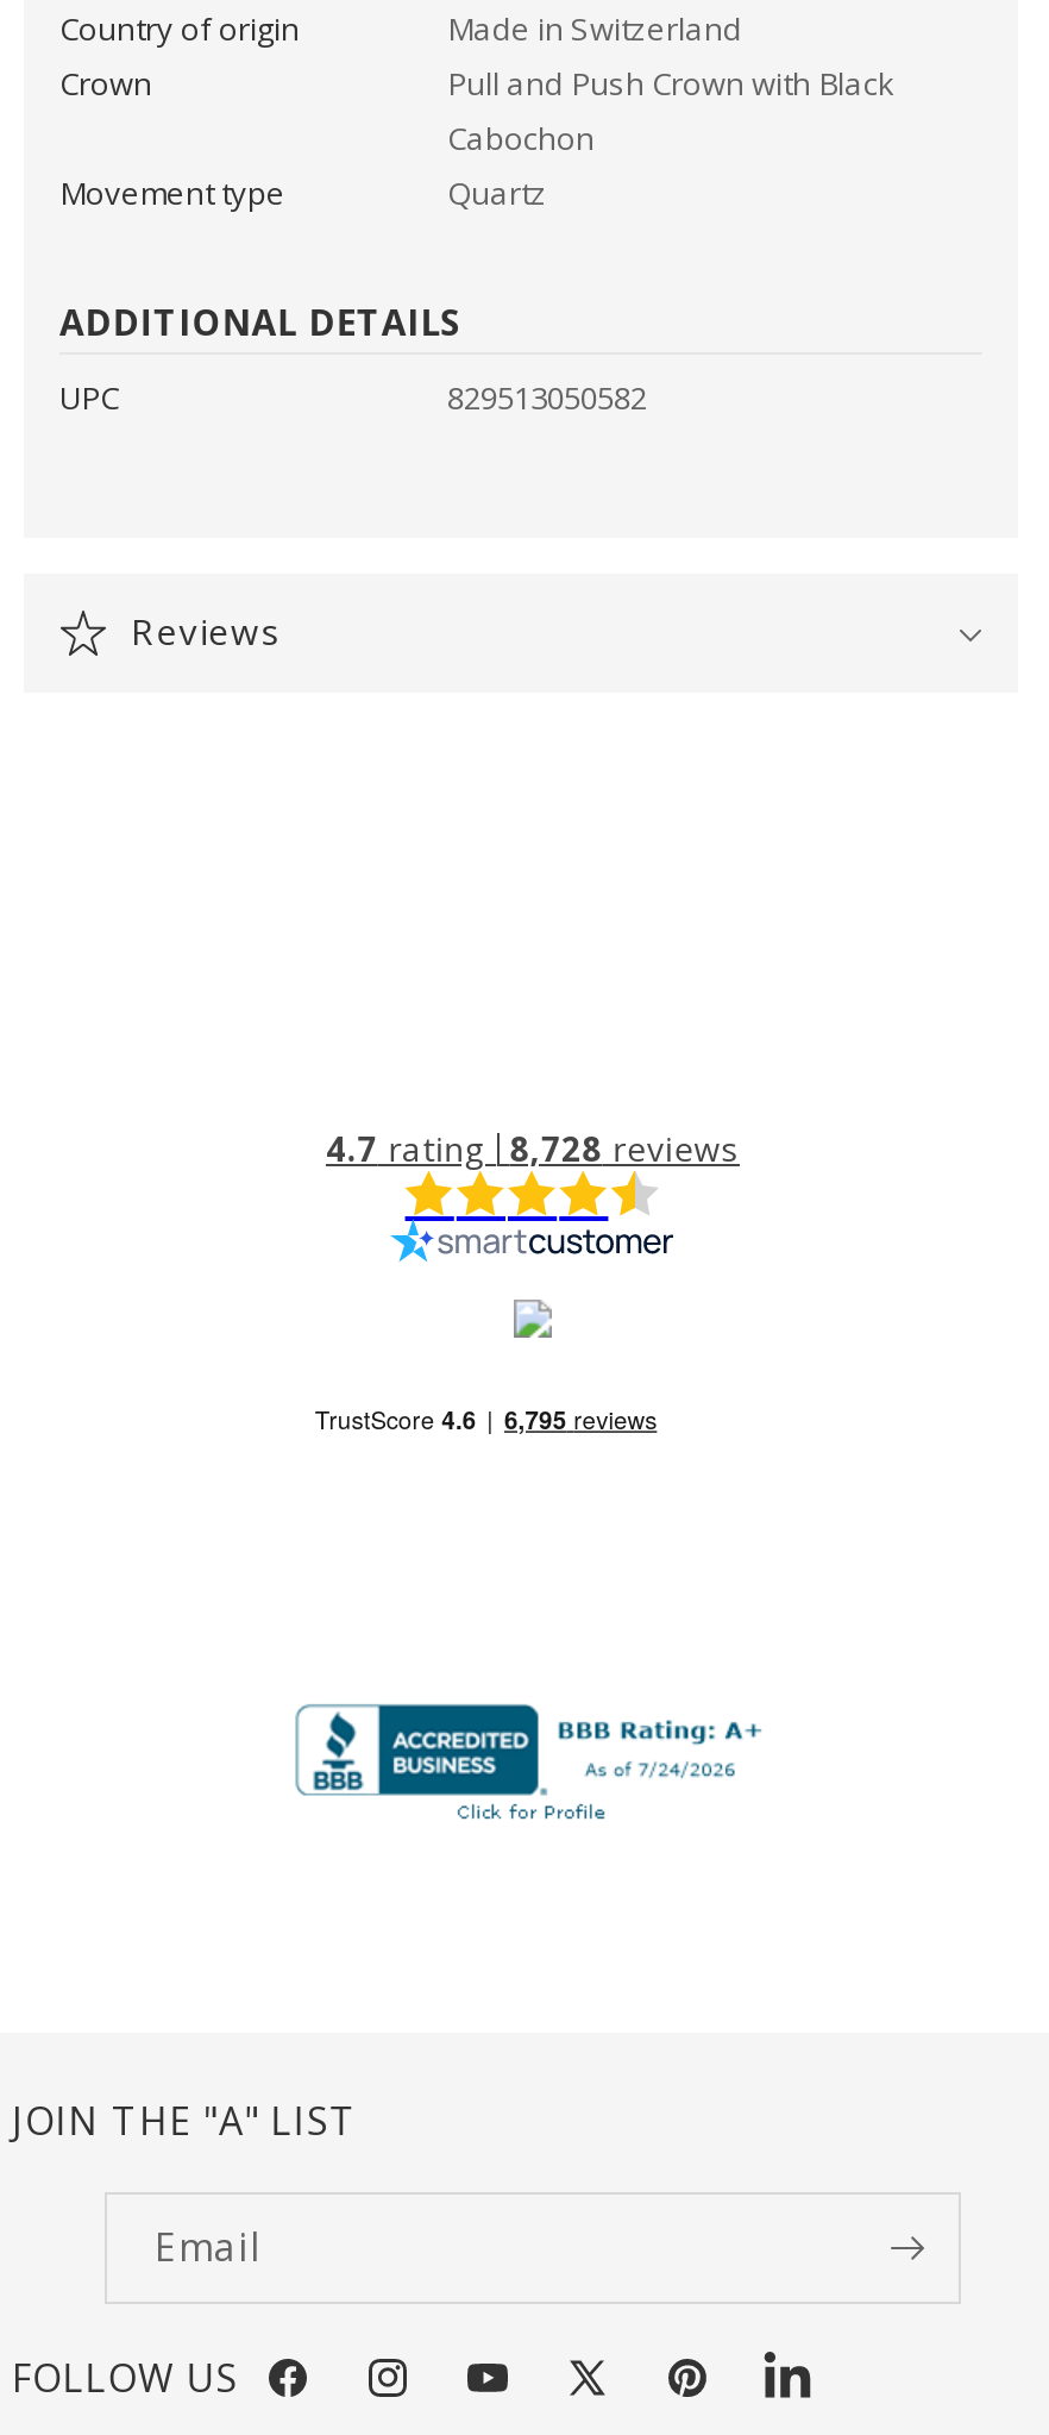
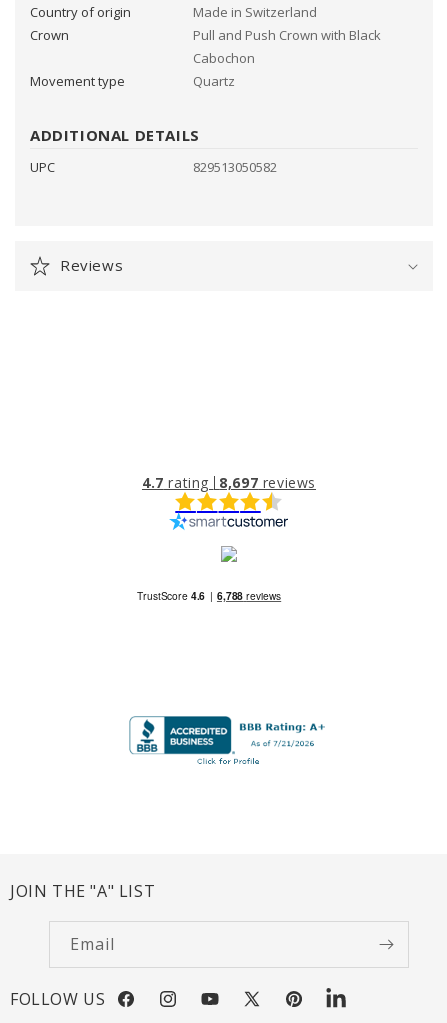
- 4.7 rating 8,728 reviews
+ 4.7 rating 8,697 reviews
